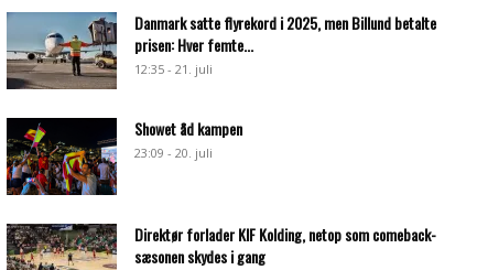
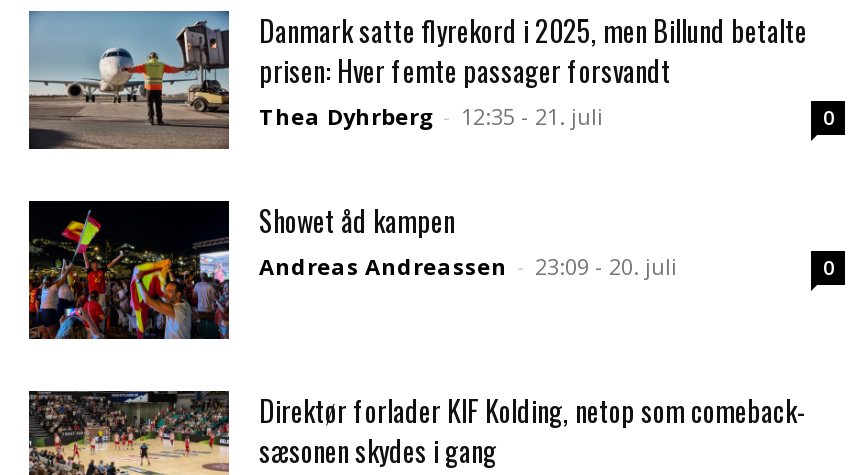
- prisen: Hver femte...
- 12:35 - 21. juli
+ prisen: Hver femte passager forsvandt
+ Thea Dyhrberg - 12:35 - 21. juli
+ 0

- 23:09 - 20. juli
+ Andreas Andreassen - 23:09 - 20. juli
+ 0
